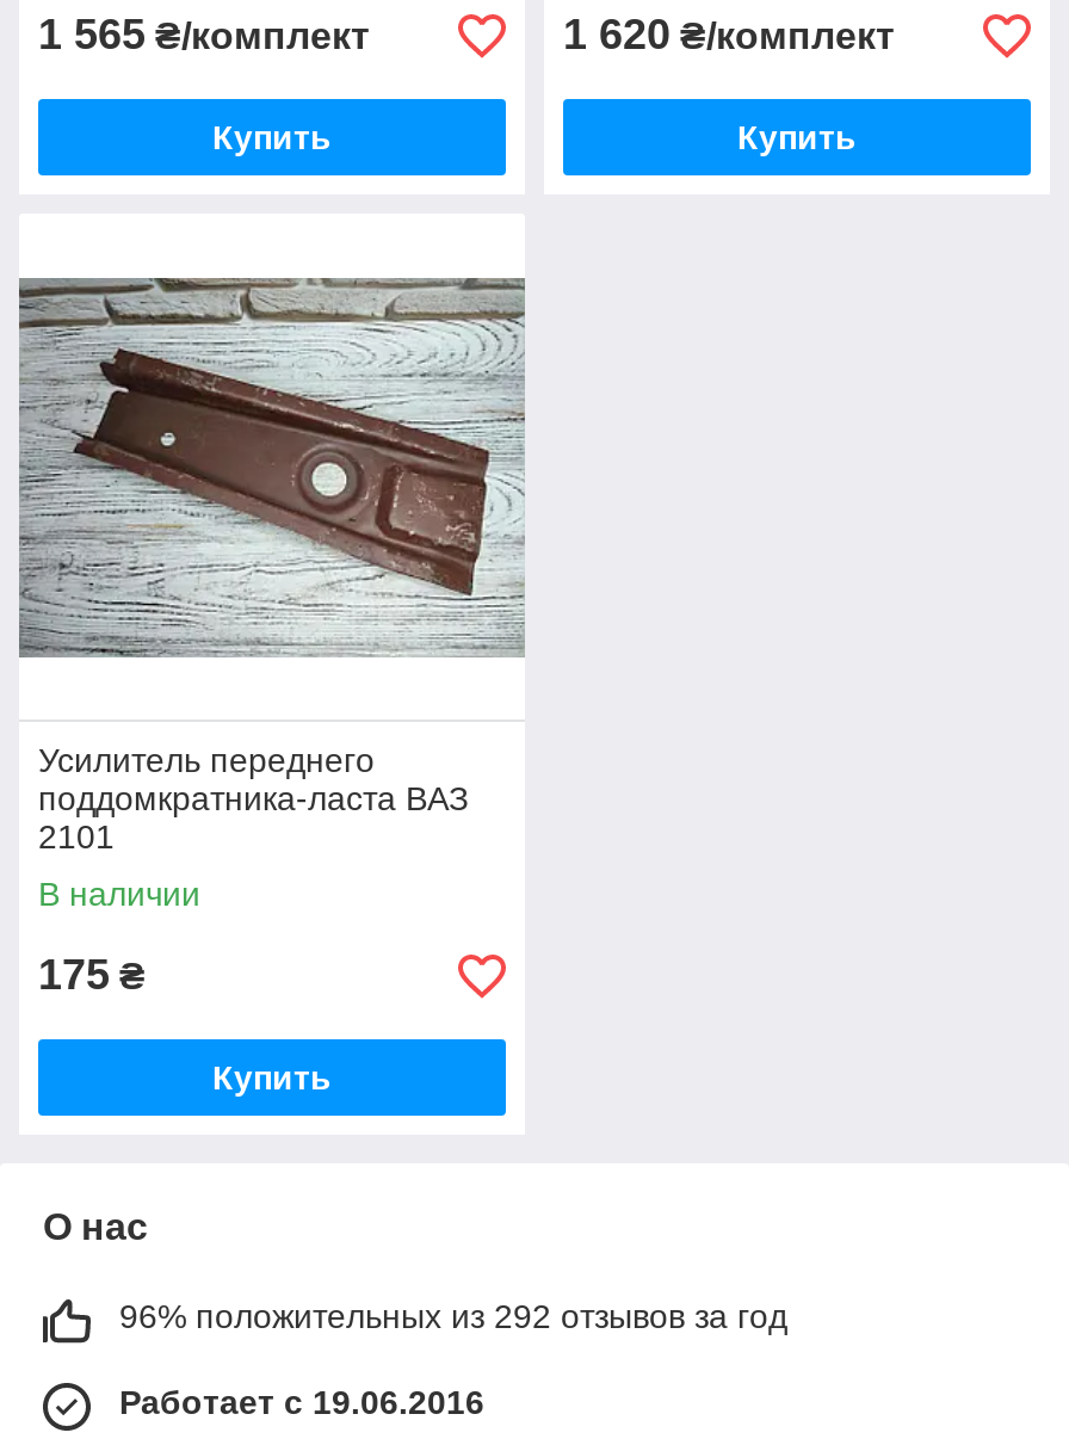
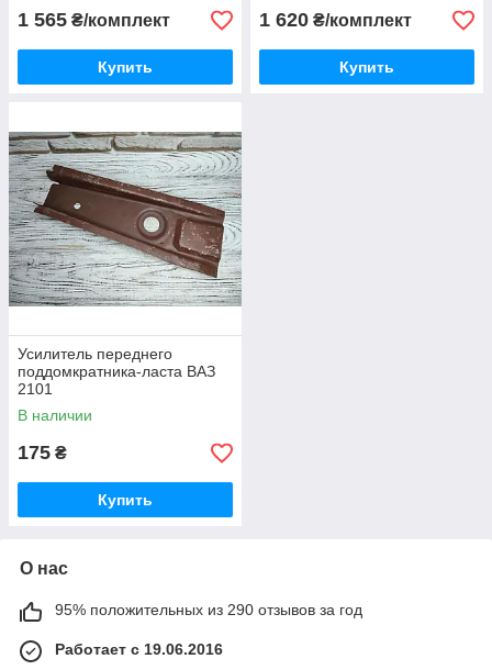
- 96% положительных из 292 отзывов за год
+ 95% положительных из 290 отзывов за год
